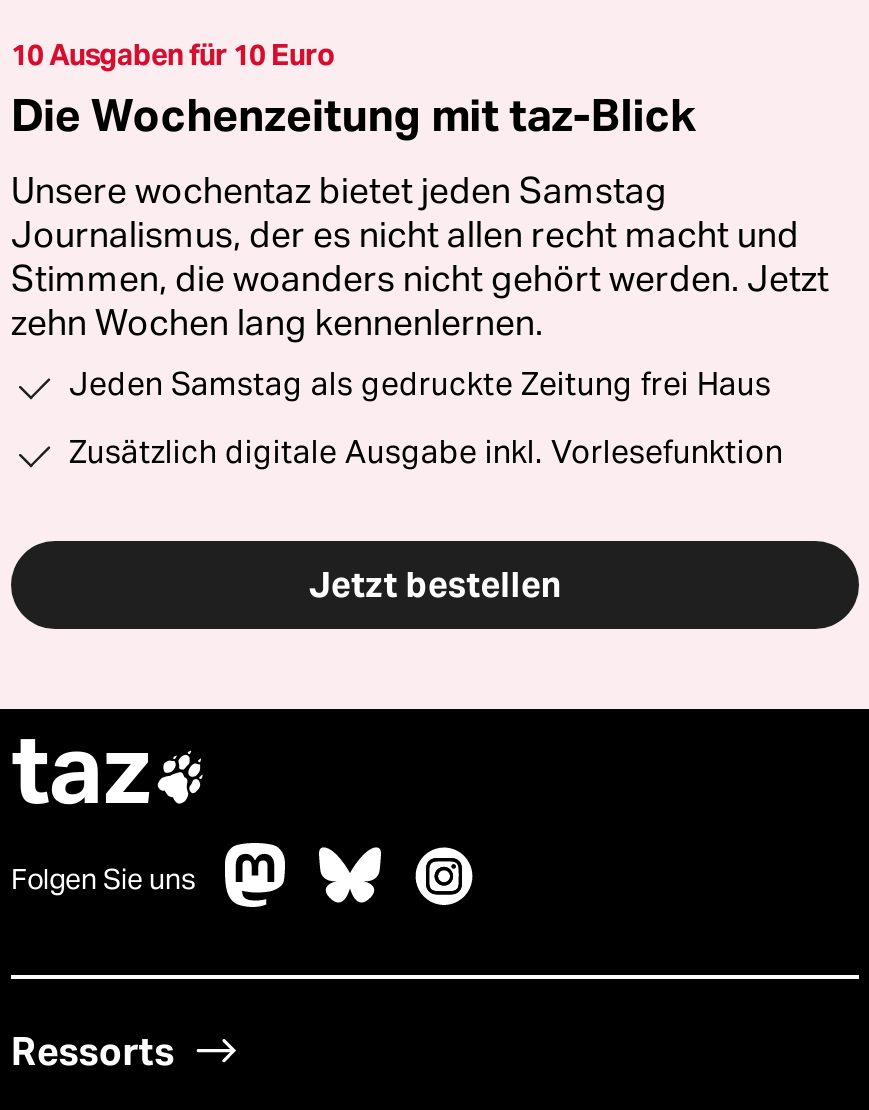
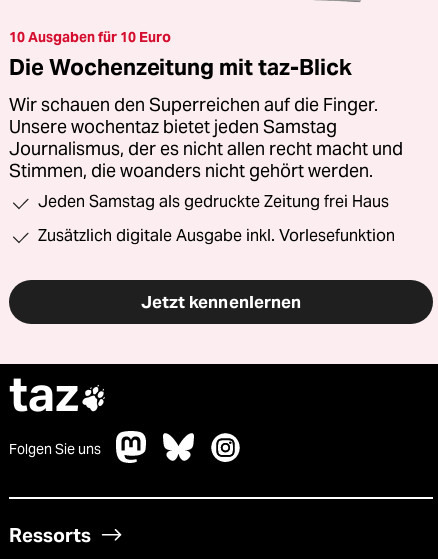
+ Wir schauen den Superreichen auf die Finger.

moved down: Unsere wochentaz bietet jeden Samstag | Journalismus, der es nicht allen recht macht und

- Stimmen, die woanders nicht gehört werden. Jetzt
- zehn Wochen lang kennenlernen.
+ Stimmen, die woanders nicht gehört werden.

- Jetzt bestellen
+ Jetzt kennenlernen
